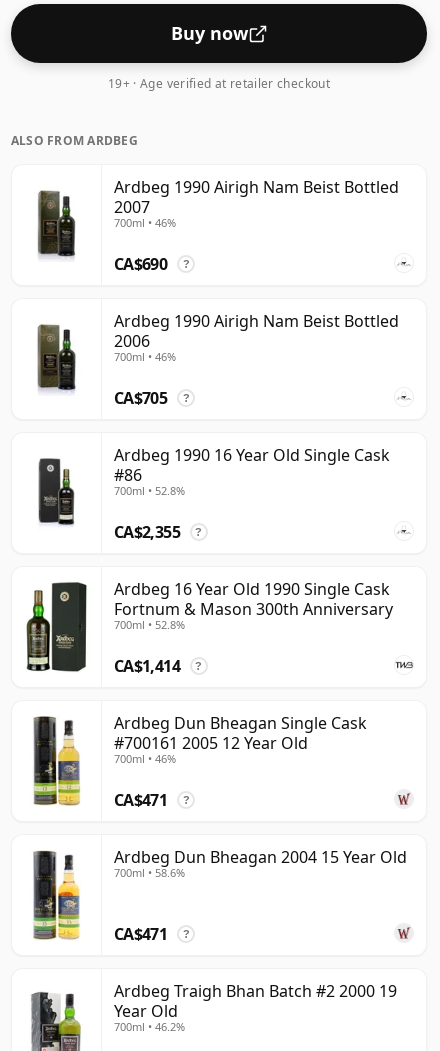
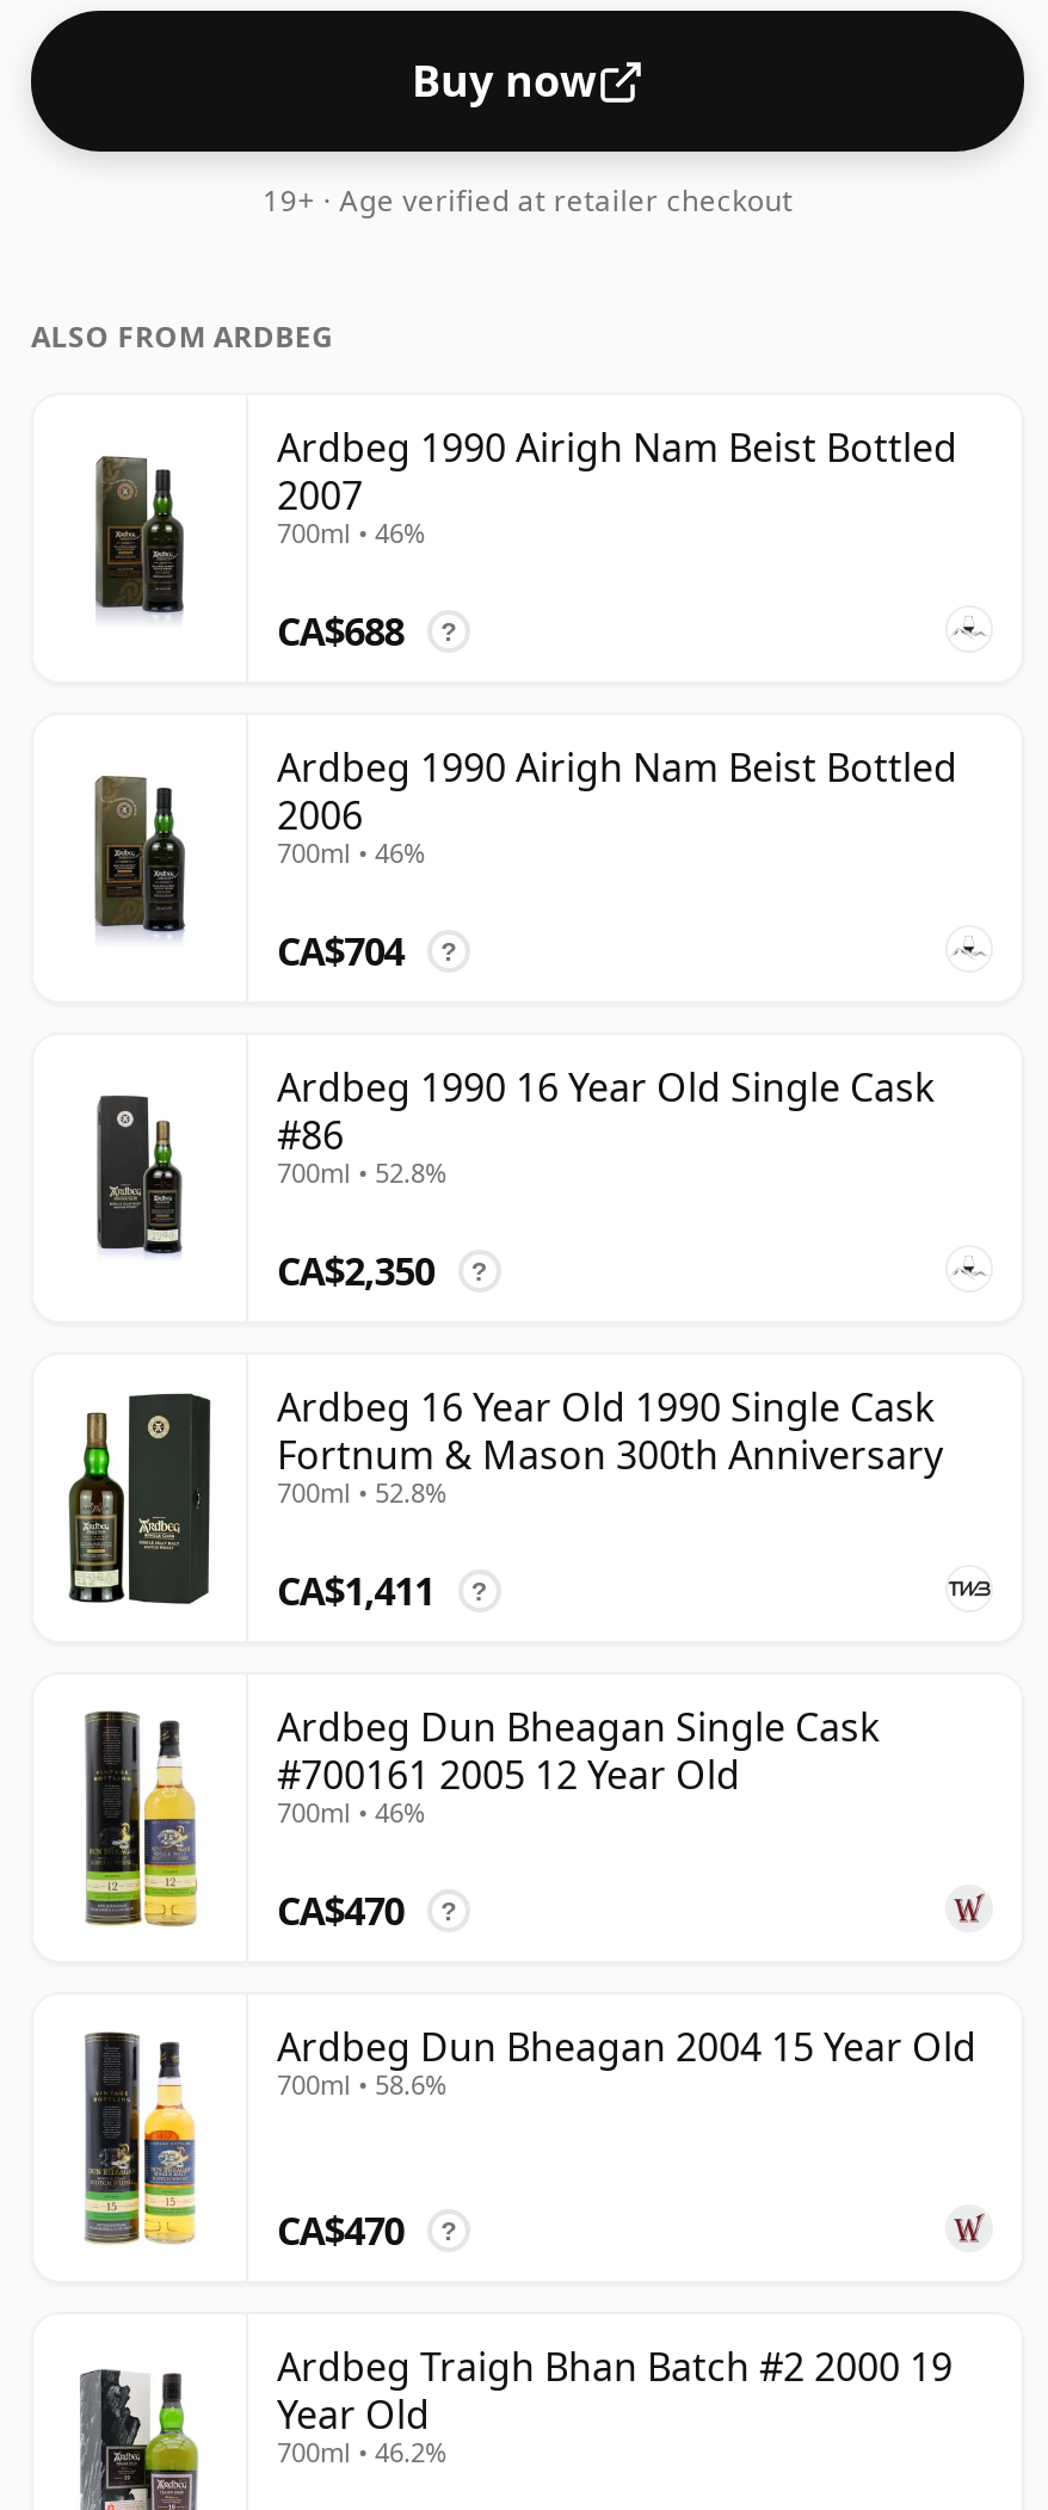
- CA$690
+ CA$688

- CA$705
+ CA$704

- CA$2,355
+ CA$2,350

- CA$1,414
+ CA$1,411

- CA$471
+ CA$470

- CA$471
+ CA$470
